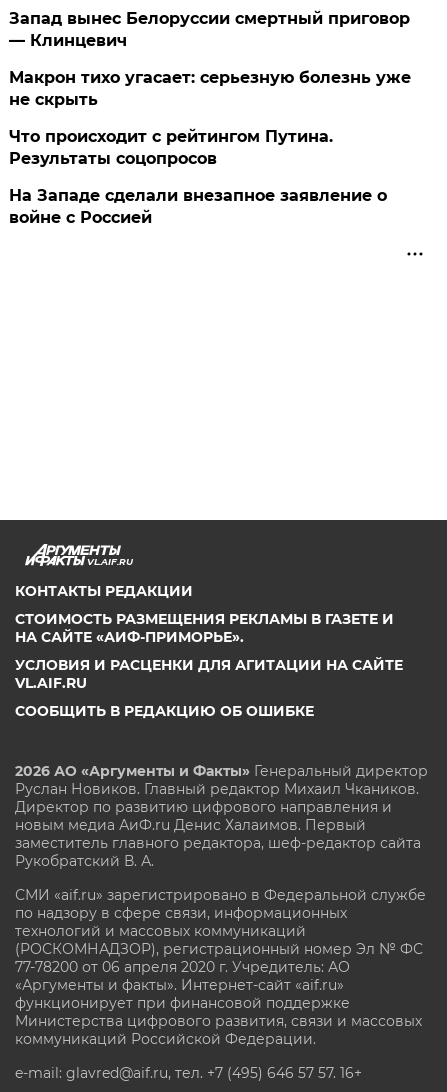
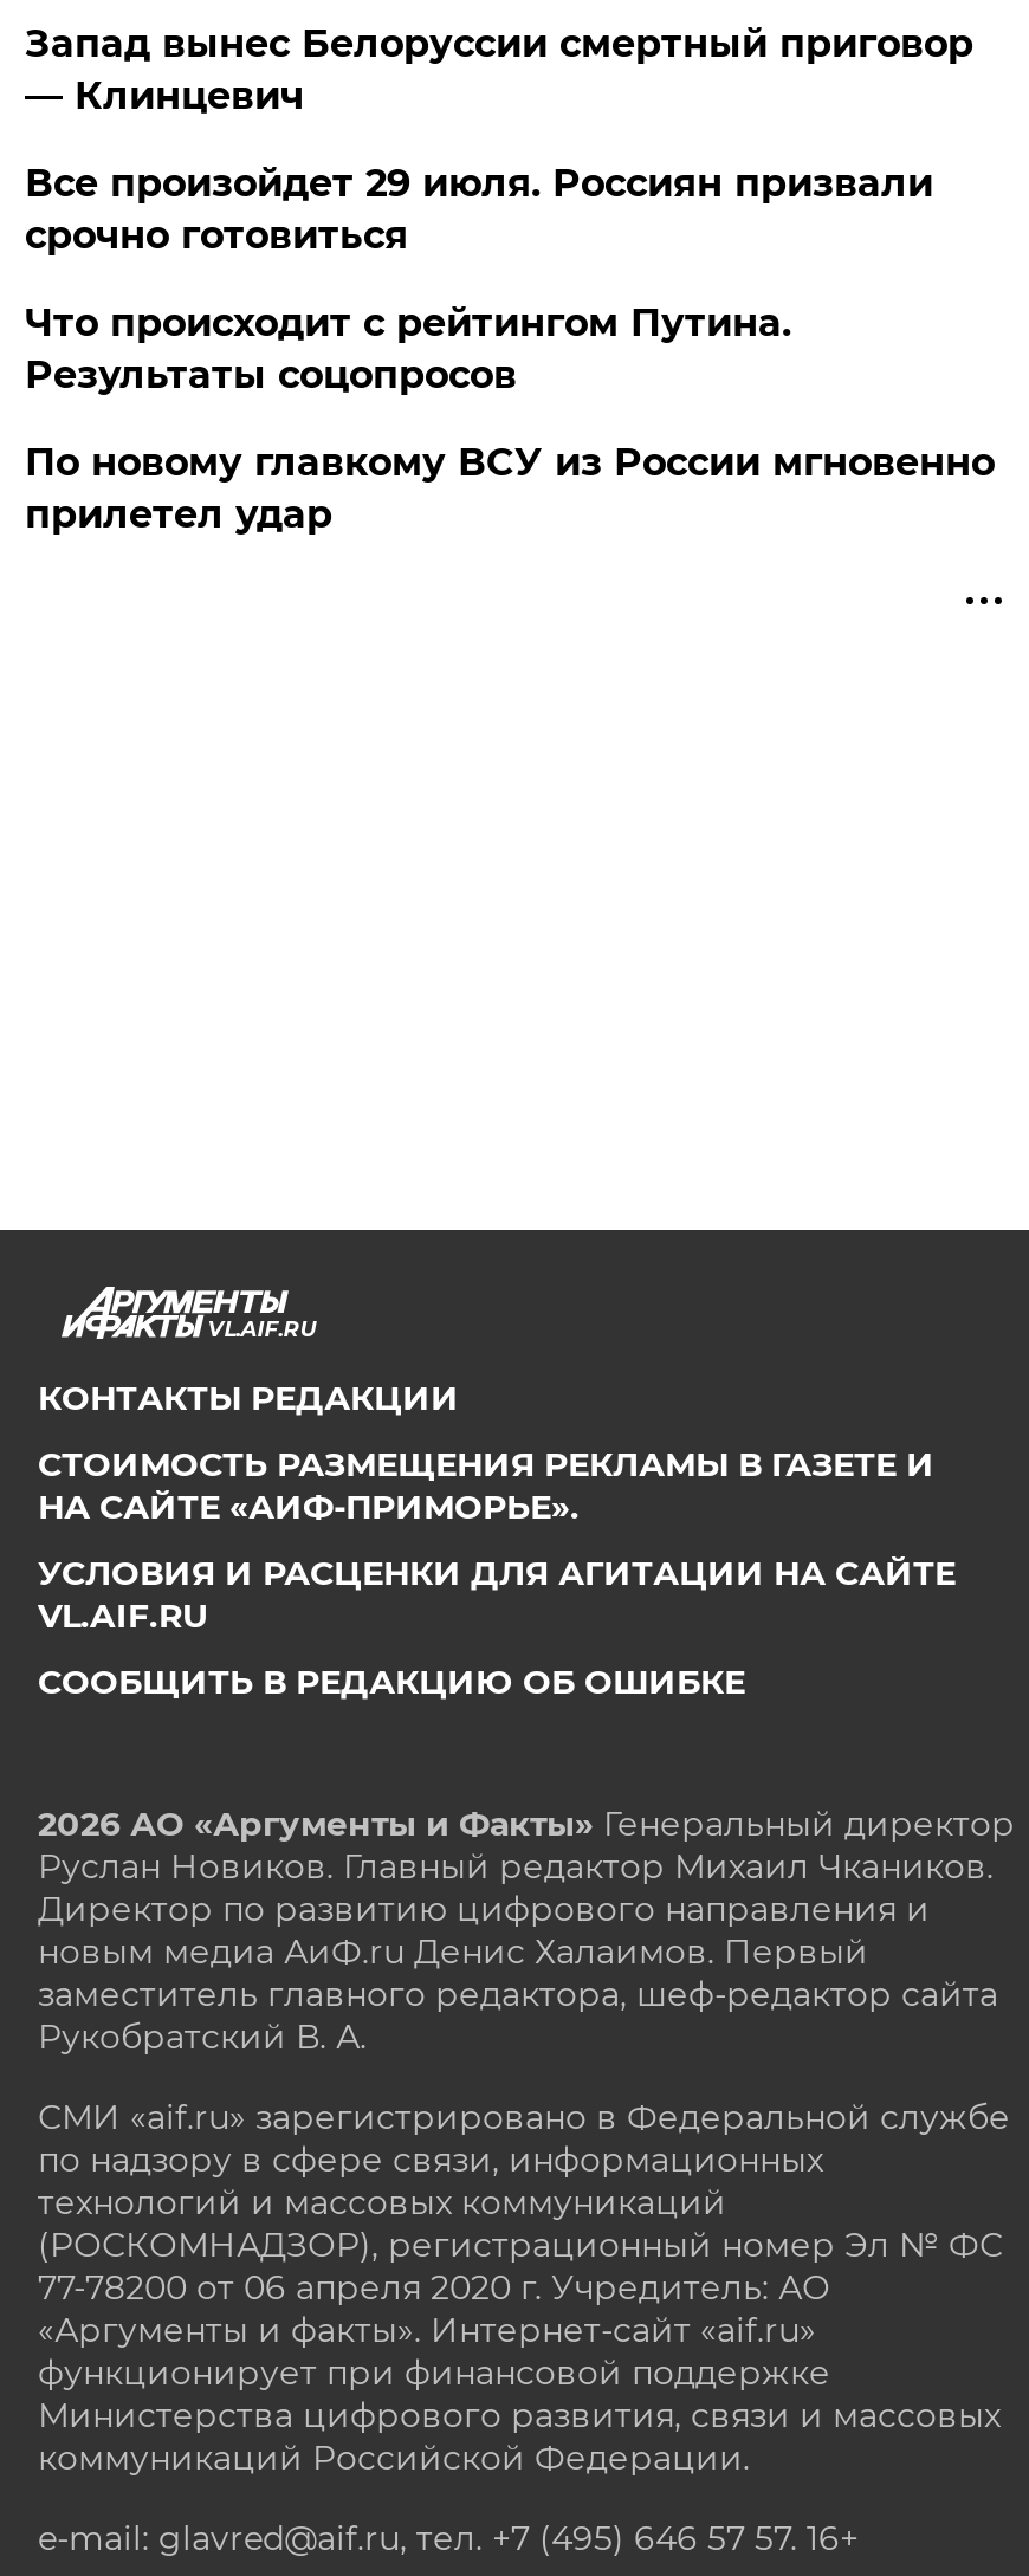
- Макрон тихо угасает: серьезную болезнь уже
- не скрыть
+ Все произойдет 29 июля. Россиян призвали
+ срочно готовиться

- На Западе сделали внезапное заявление о
- войне с Россией
+ По новому главкому ВСУ из России мгновенно
+ прилетел удар
